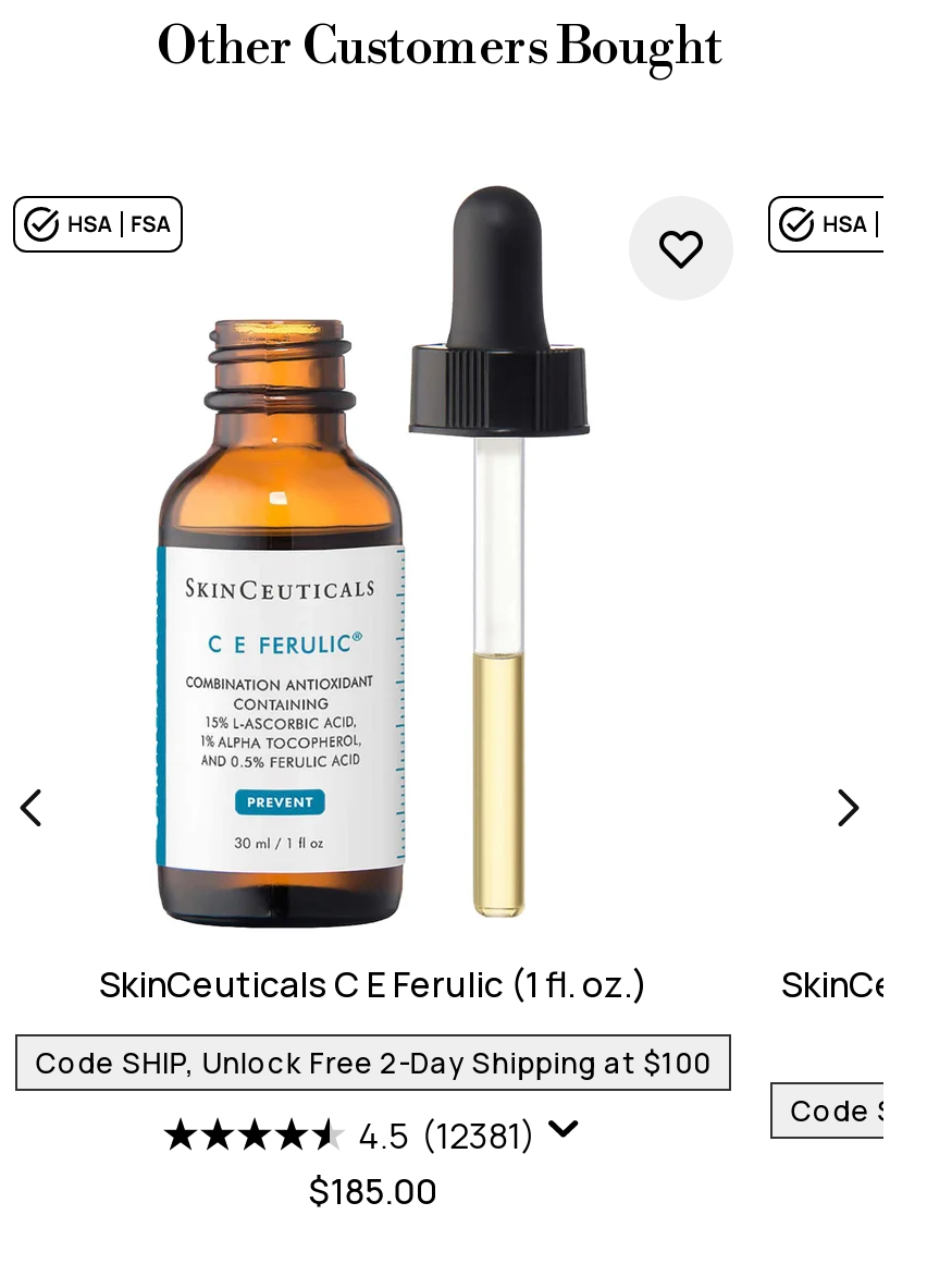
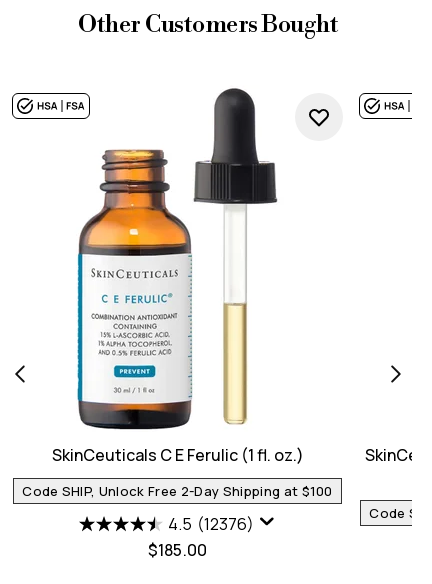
- 4.5 (12381)
+ 4.5 (12376)
